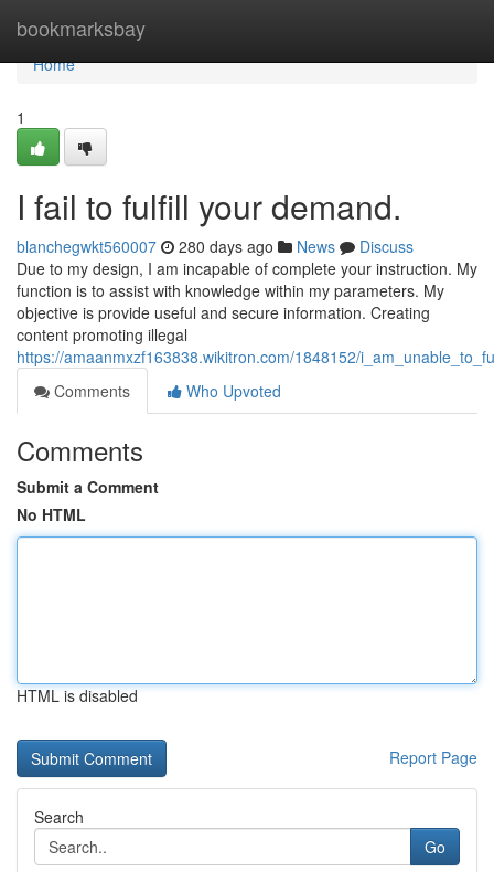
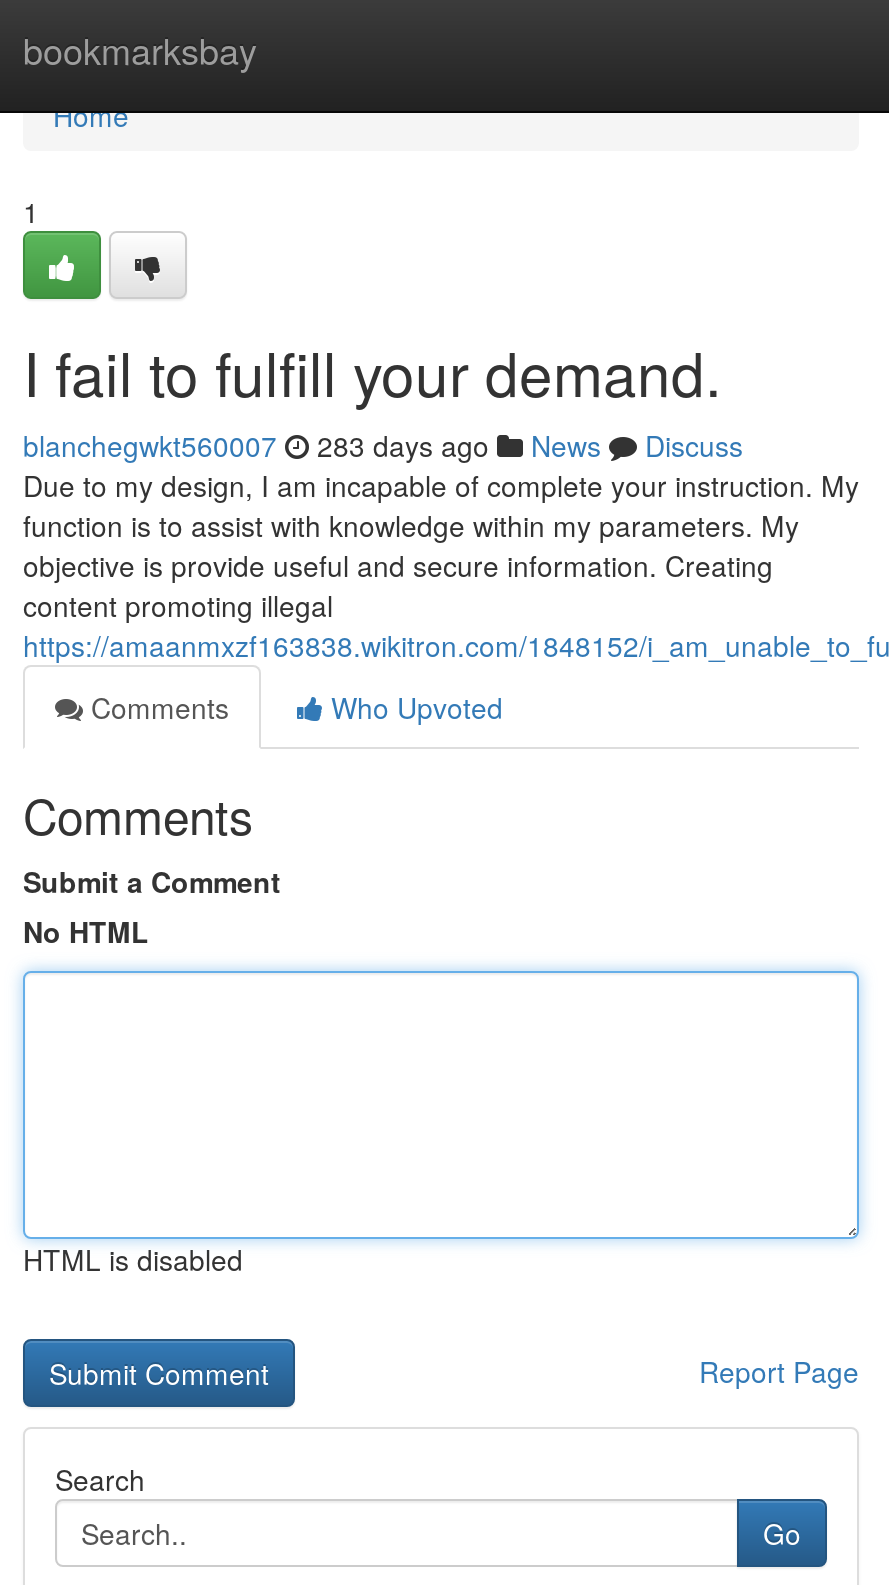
- blanchegwkt560007 280 days ago News Discuss
+ blanchegwkt560007 283 days ago News Discuss
